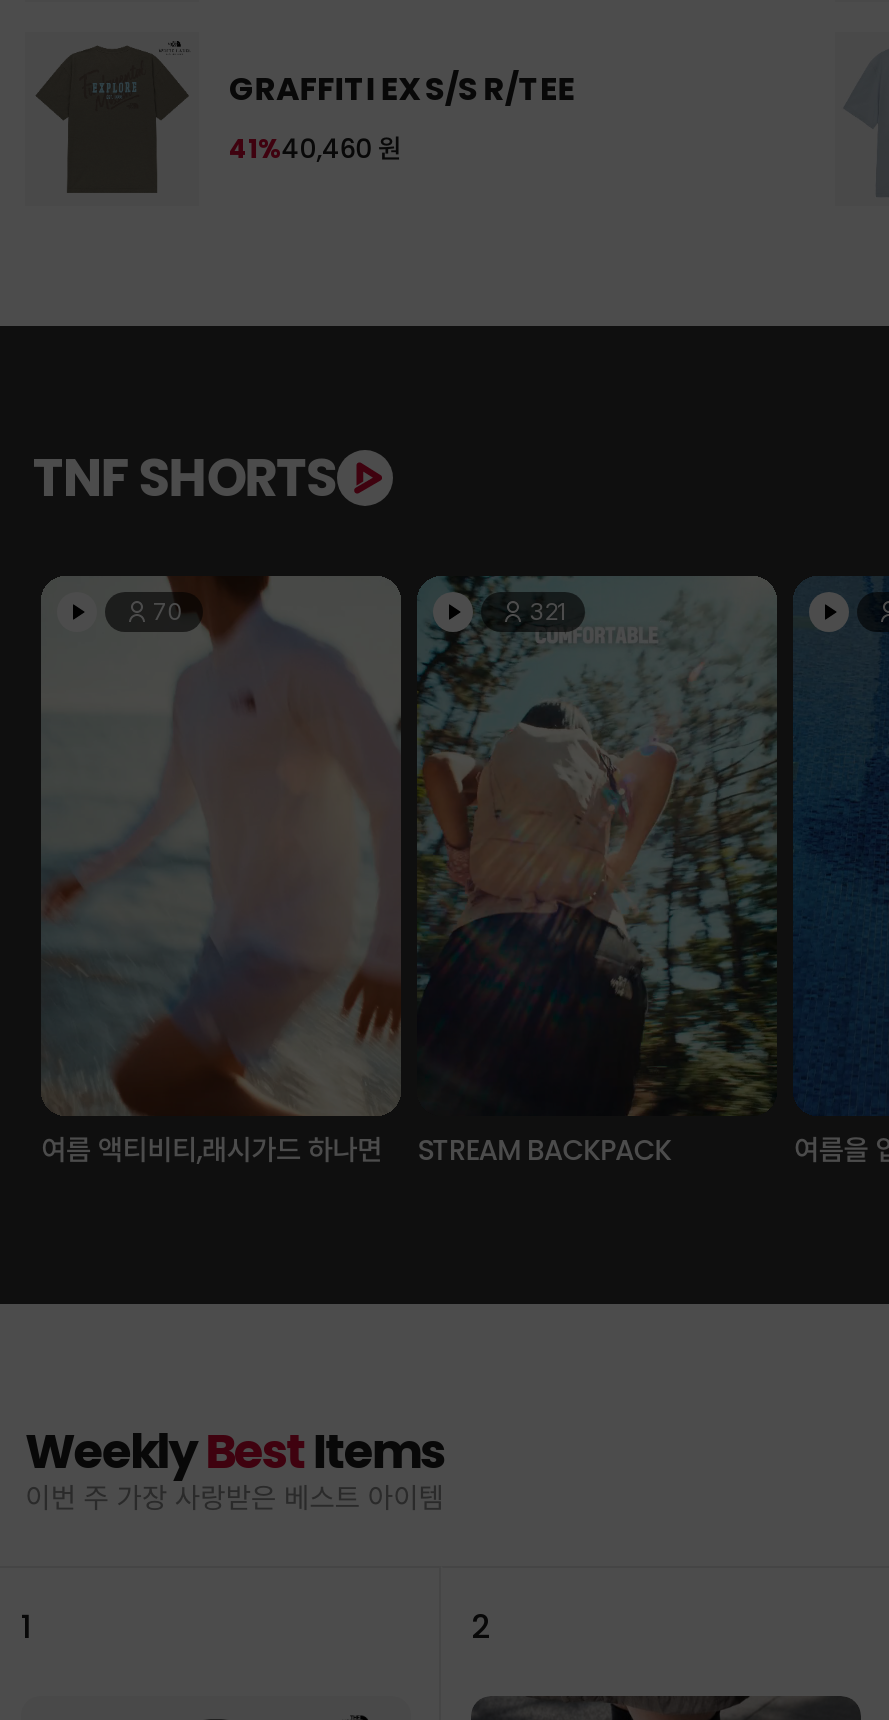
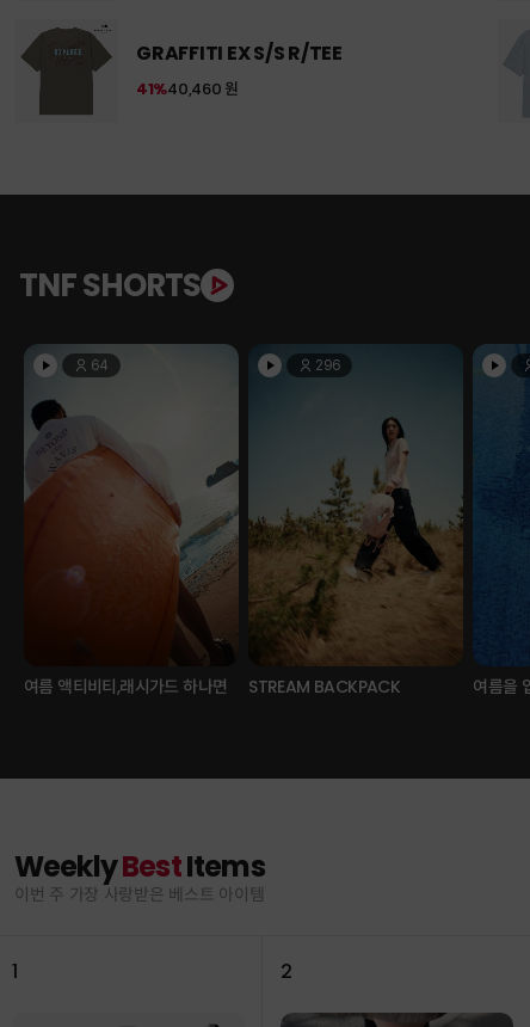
- [image]
- 70
+ [image]
+ 64

- [image]
- 321
+ [image]
+ 296
